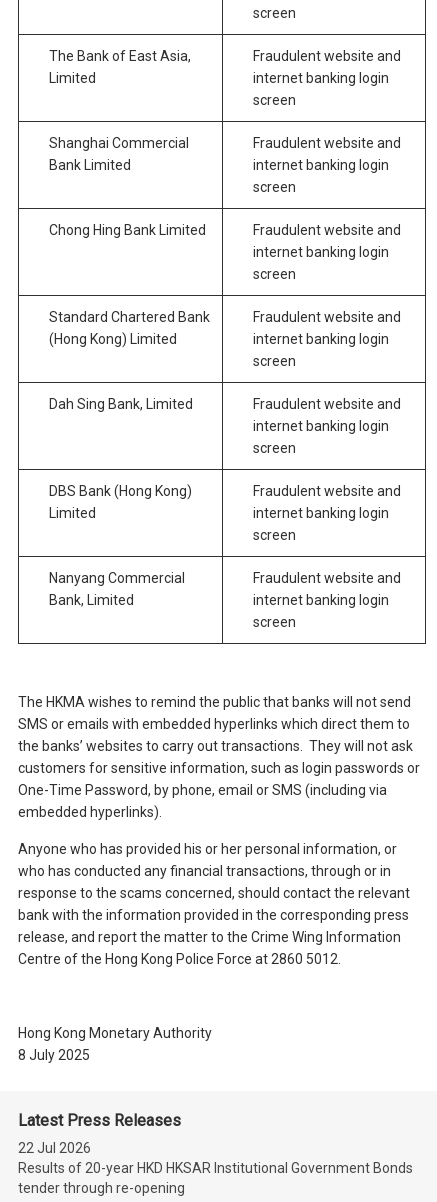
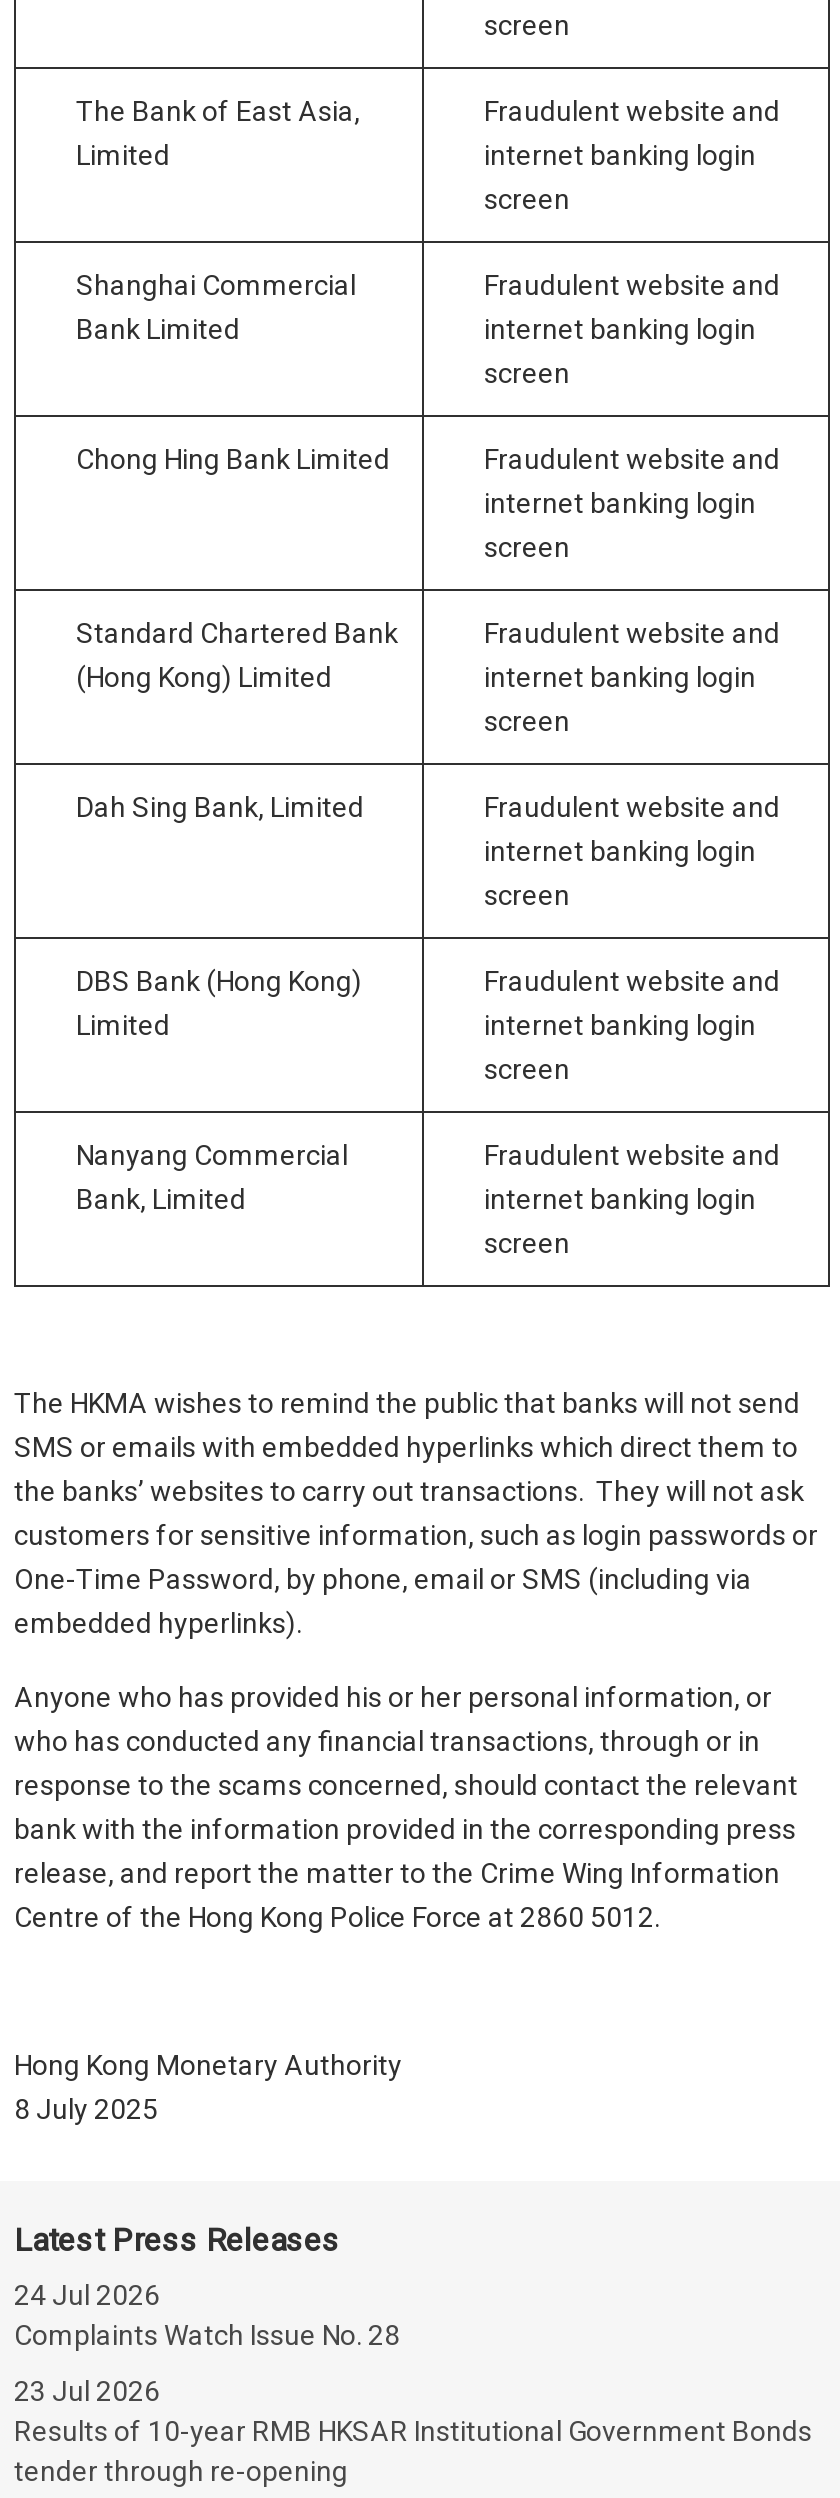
- 22 Jul 2026
- Results of 20-year HKD HKSAR Institutional Government Bonds
+ 24 Jul 2026
+ Complaints Watch Issue No. 28
+ 23 Jul 2026
+ Results of 10-year RMB HKSAR Institutional Government Bonds
